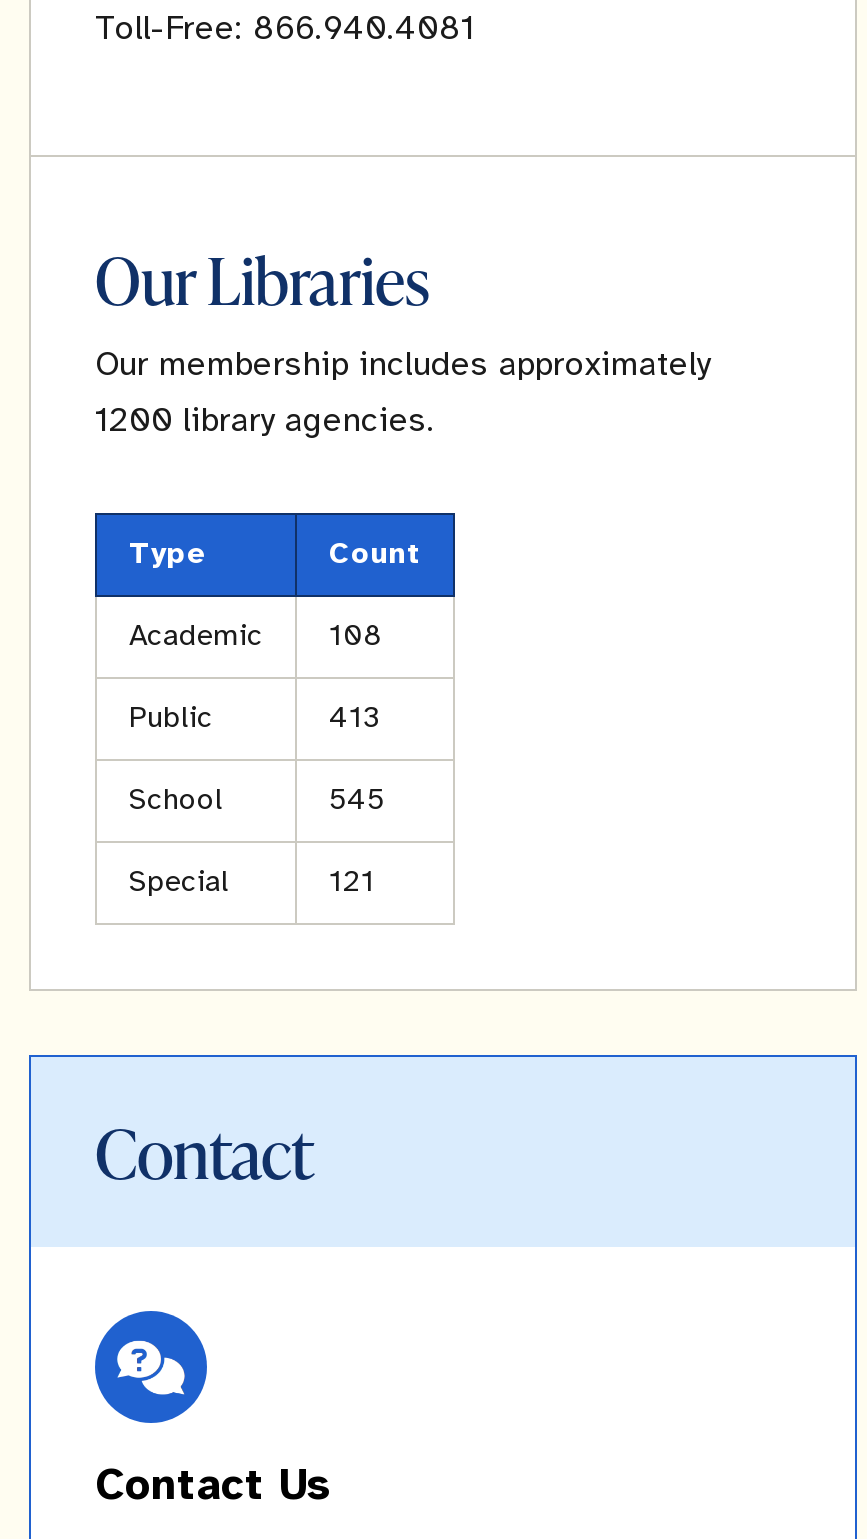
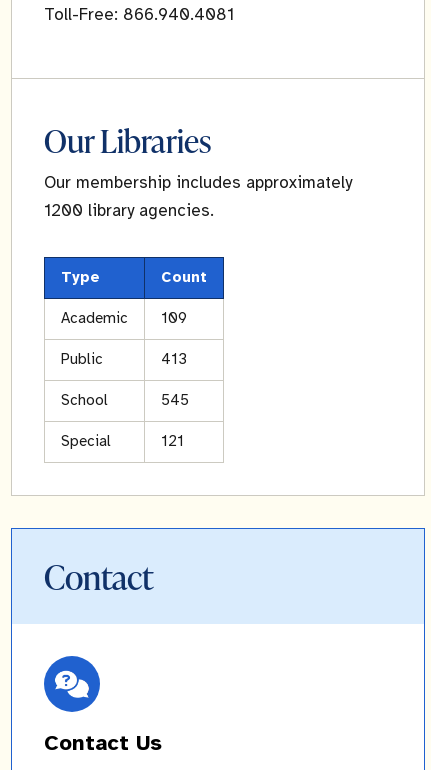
- 108
+ 109
